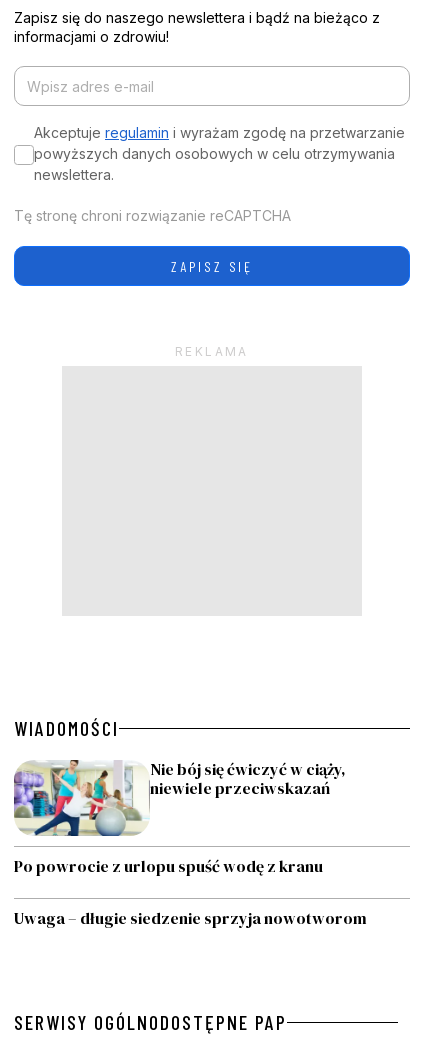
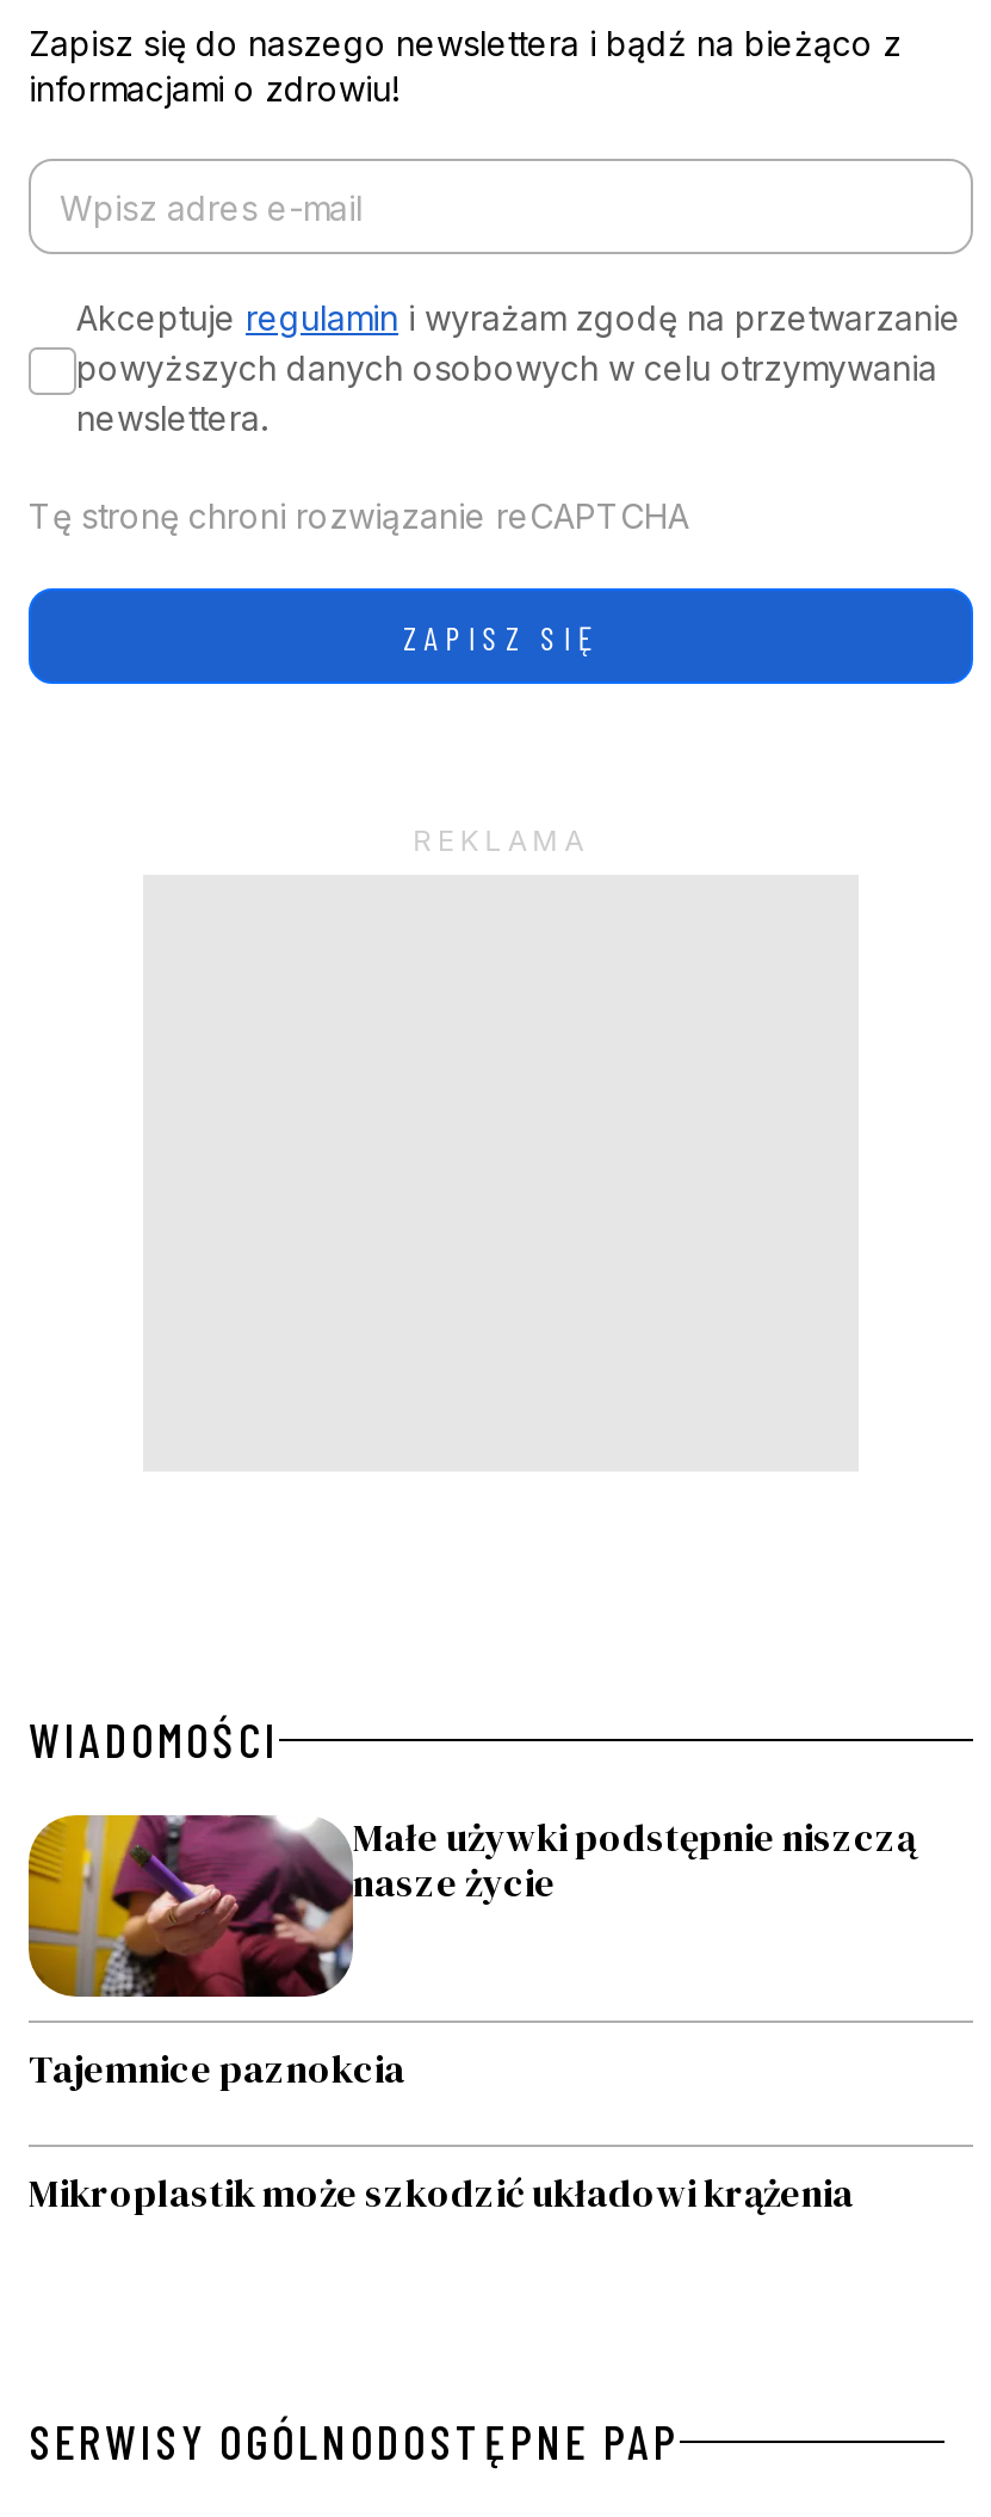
- [image]
- Nie bój się ćwiczyć w ciąży,
- niewiele przeciwskazań
+ [image]
+ Małe używki podstępnie niszczą
+ nasze życie

- Po powrocie z urlopu spuść wodę z kranu
+ Tajemnice paznokcia

- Uwaga – długie siedzenie sprzyja nowotworom
+ Mikroplastik może szkodzić układowi krążenia
